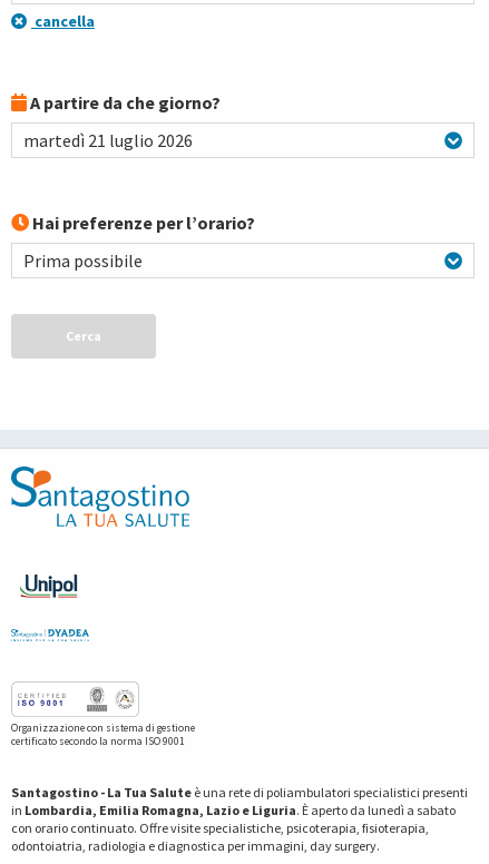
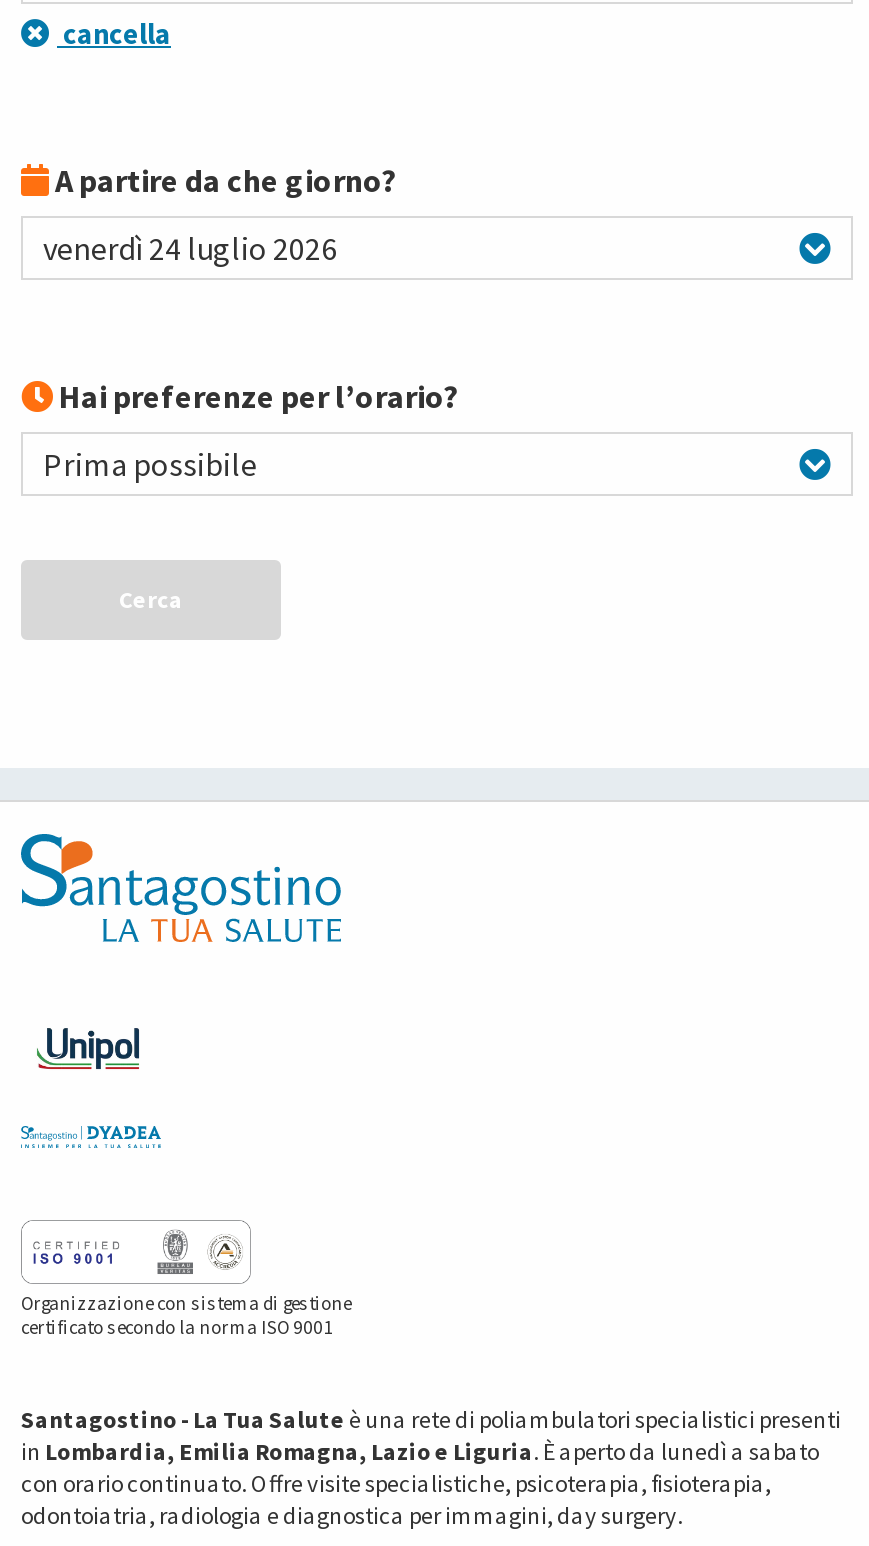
- martedì 21 luglio 2026
+ venerdì 24 luglio 2026
